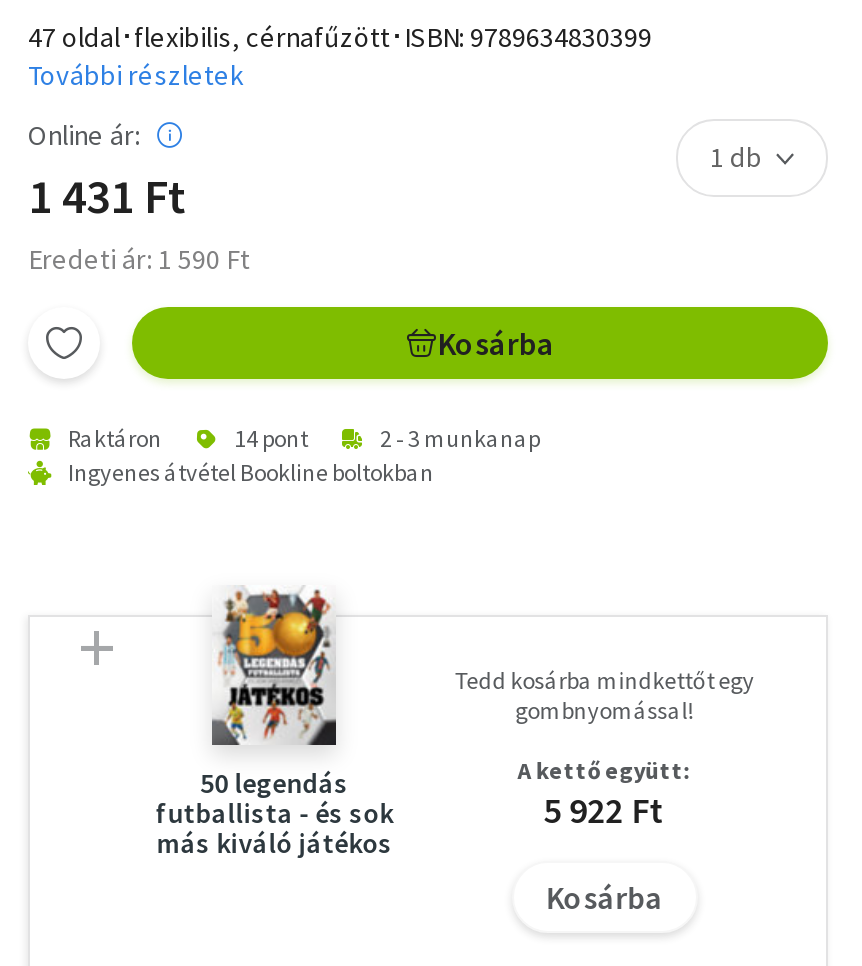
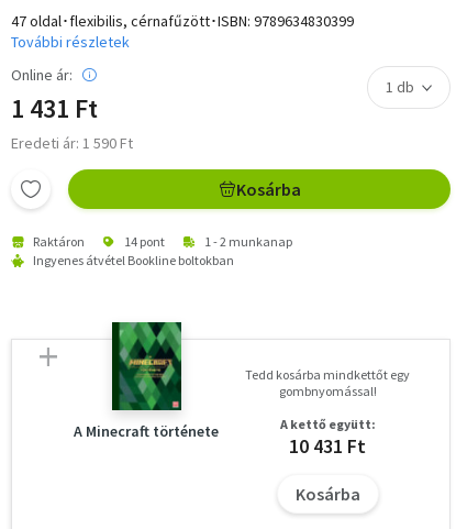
- 2 - 3 munkanap
+ 1 - 2 munkanap

- [image]
- 50 legendás
- futballista - és sok
- más kiváló játékos
+ [image]
+ A Minecraft története

- 5 922 Ft
+ 10 431 Ft
